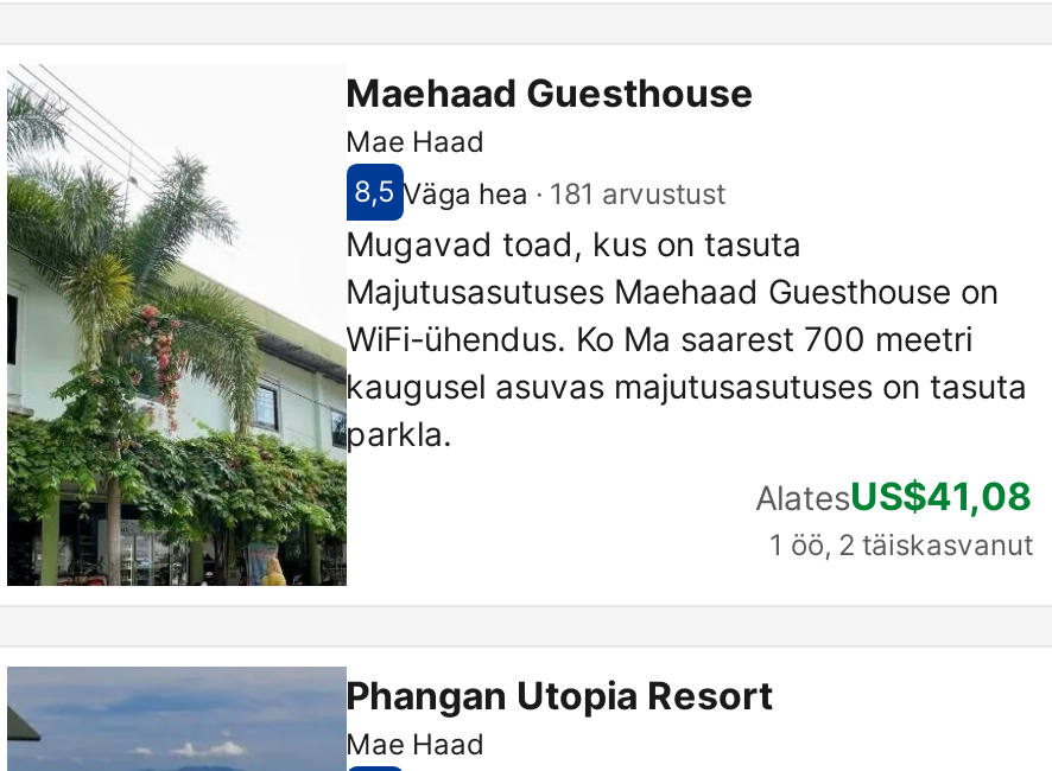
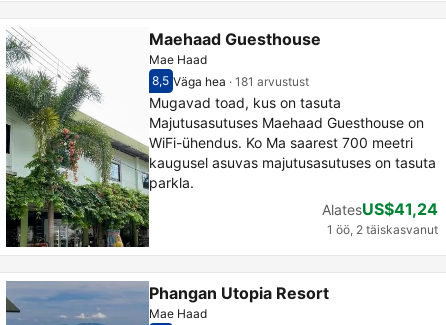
- AlatesUS$41,08
+ AlatesUS$41,24
